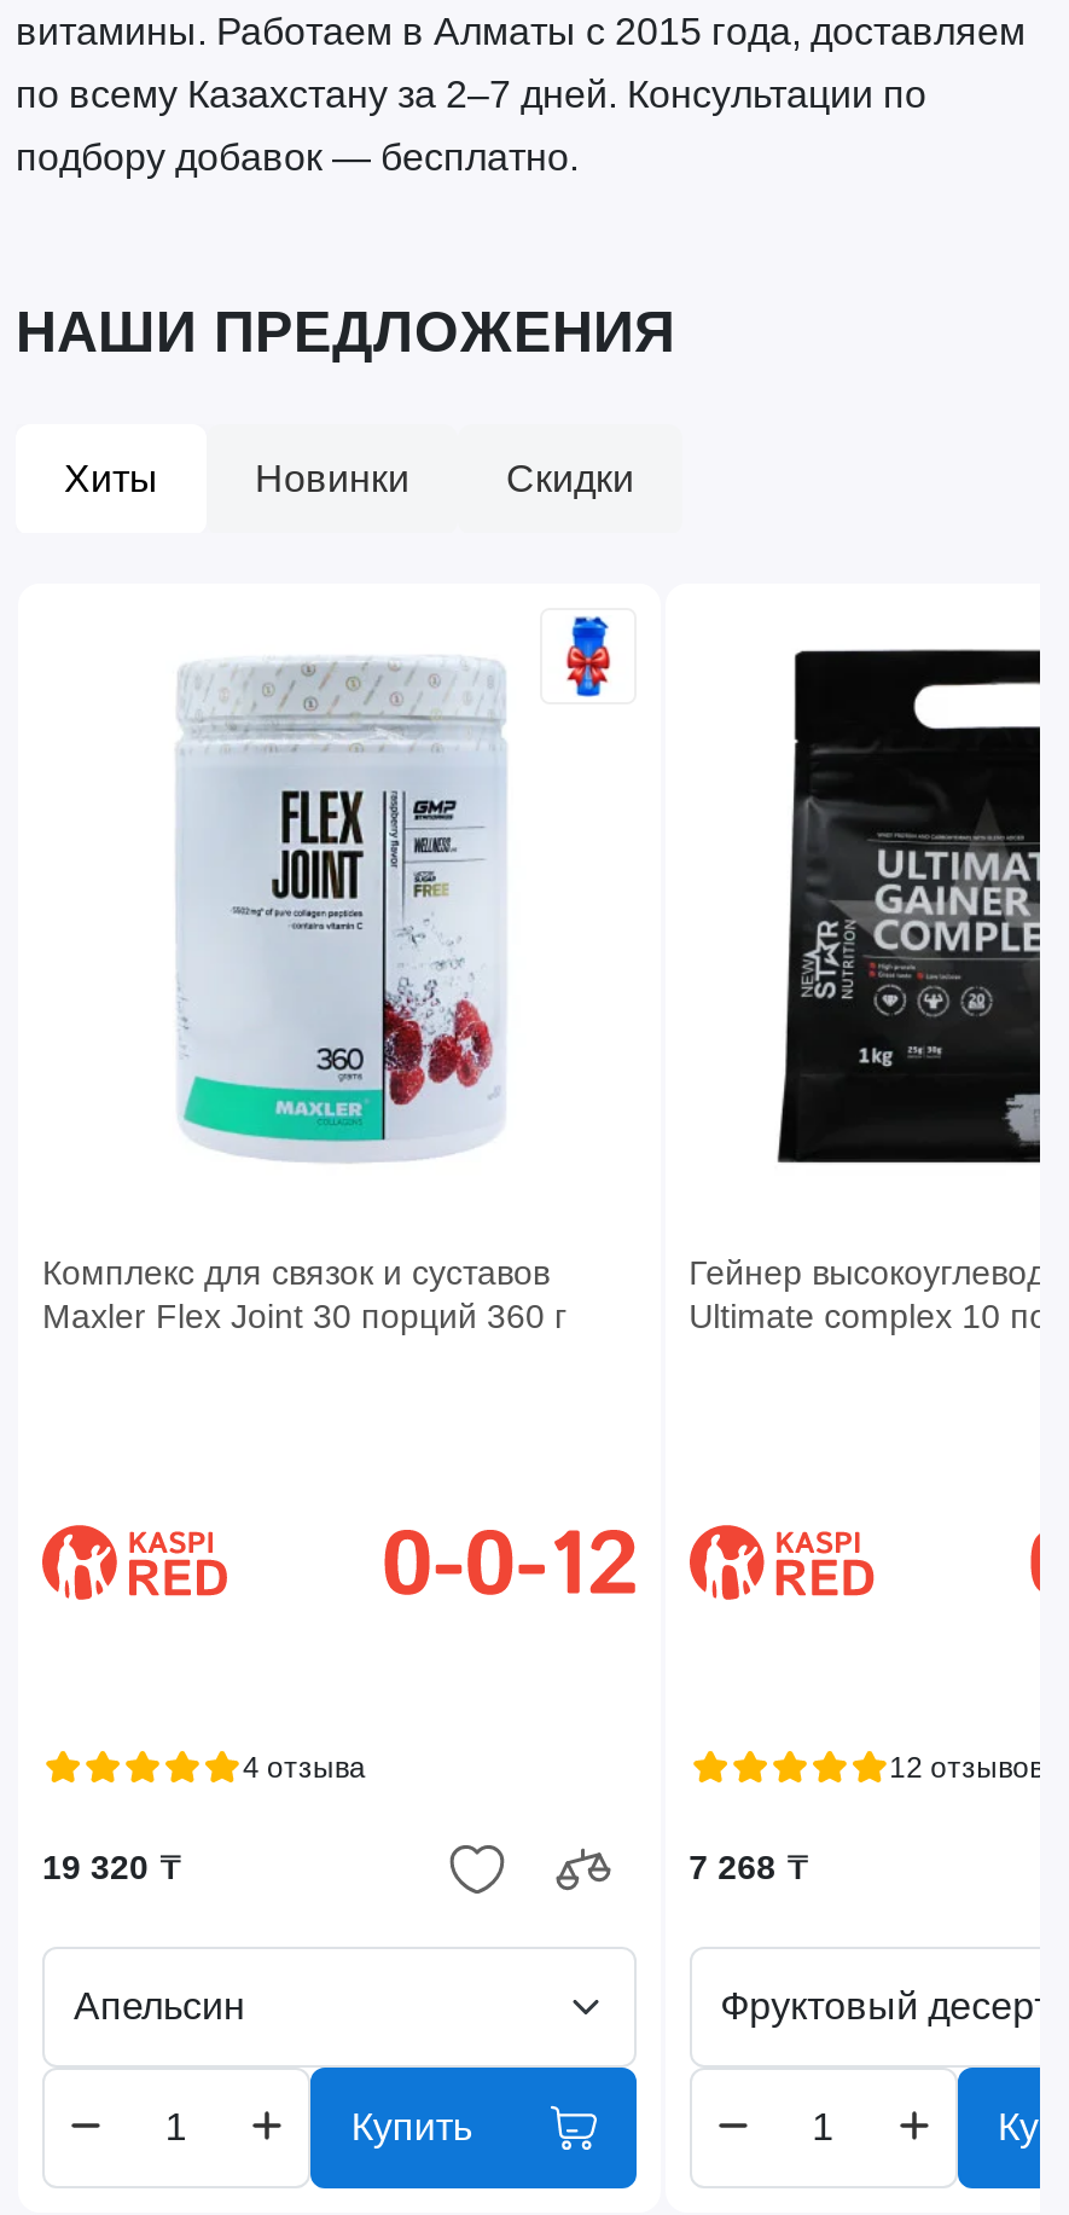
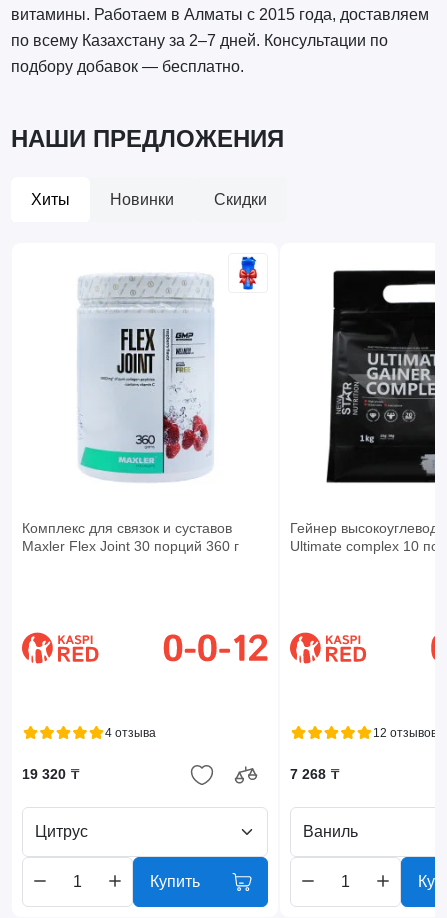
- Апельсин
+ Цитрус

- Фруктовый десерт
+ Ваниль
